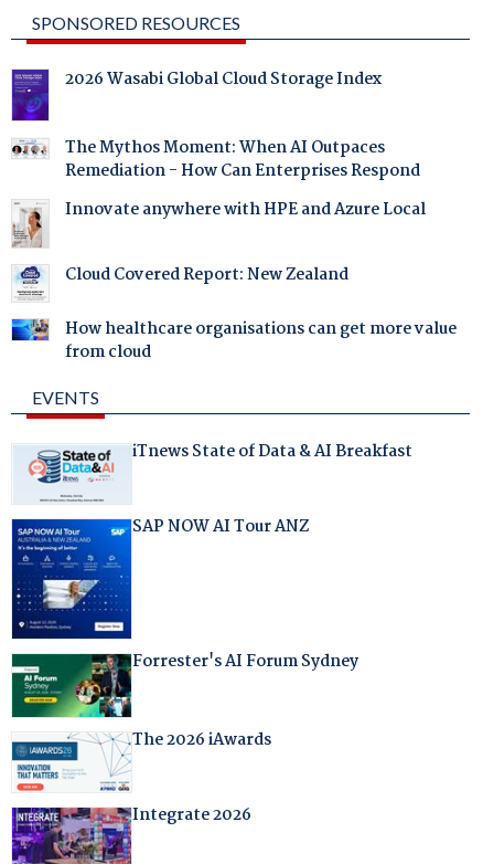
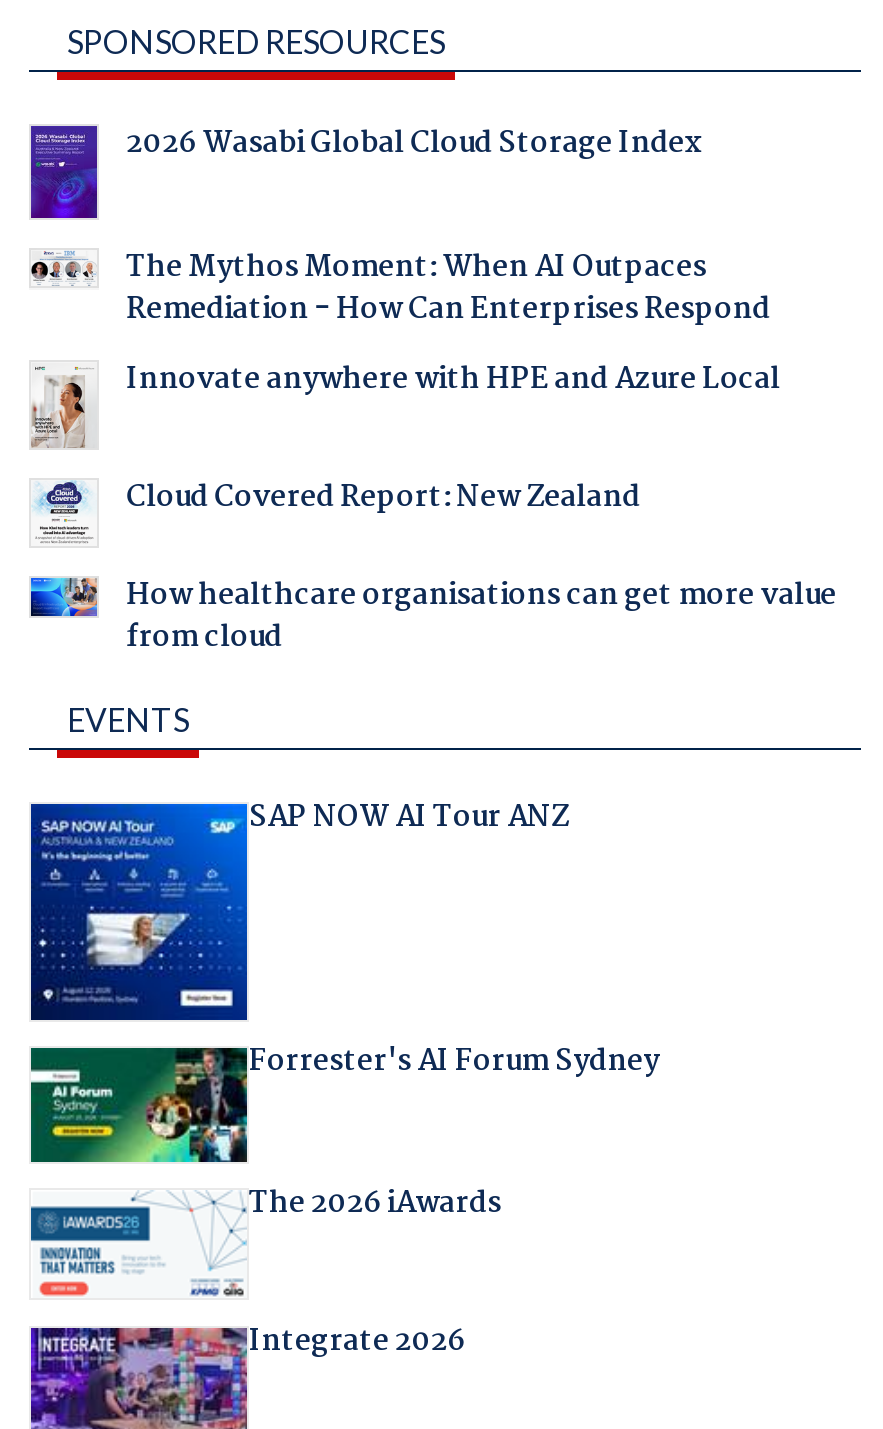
- [image]
- iTnews State of Data & AI Breakfast
